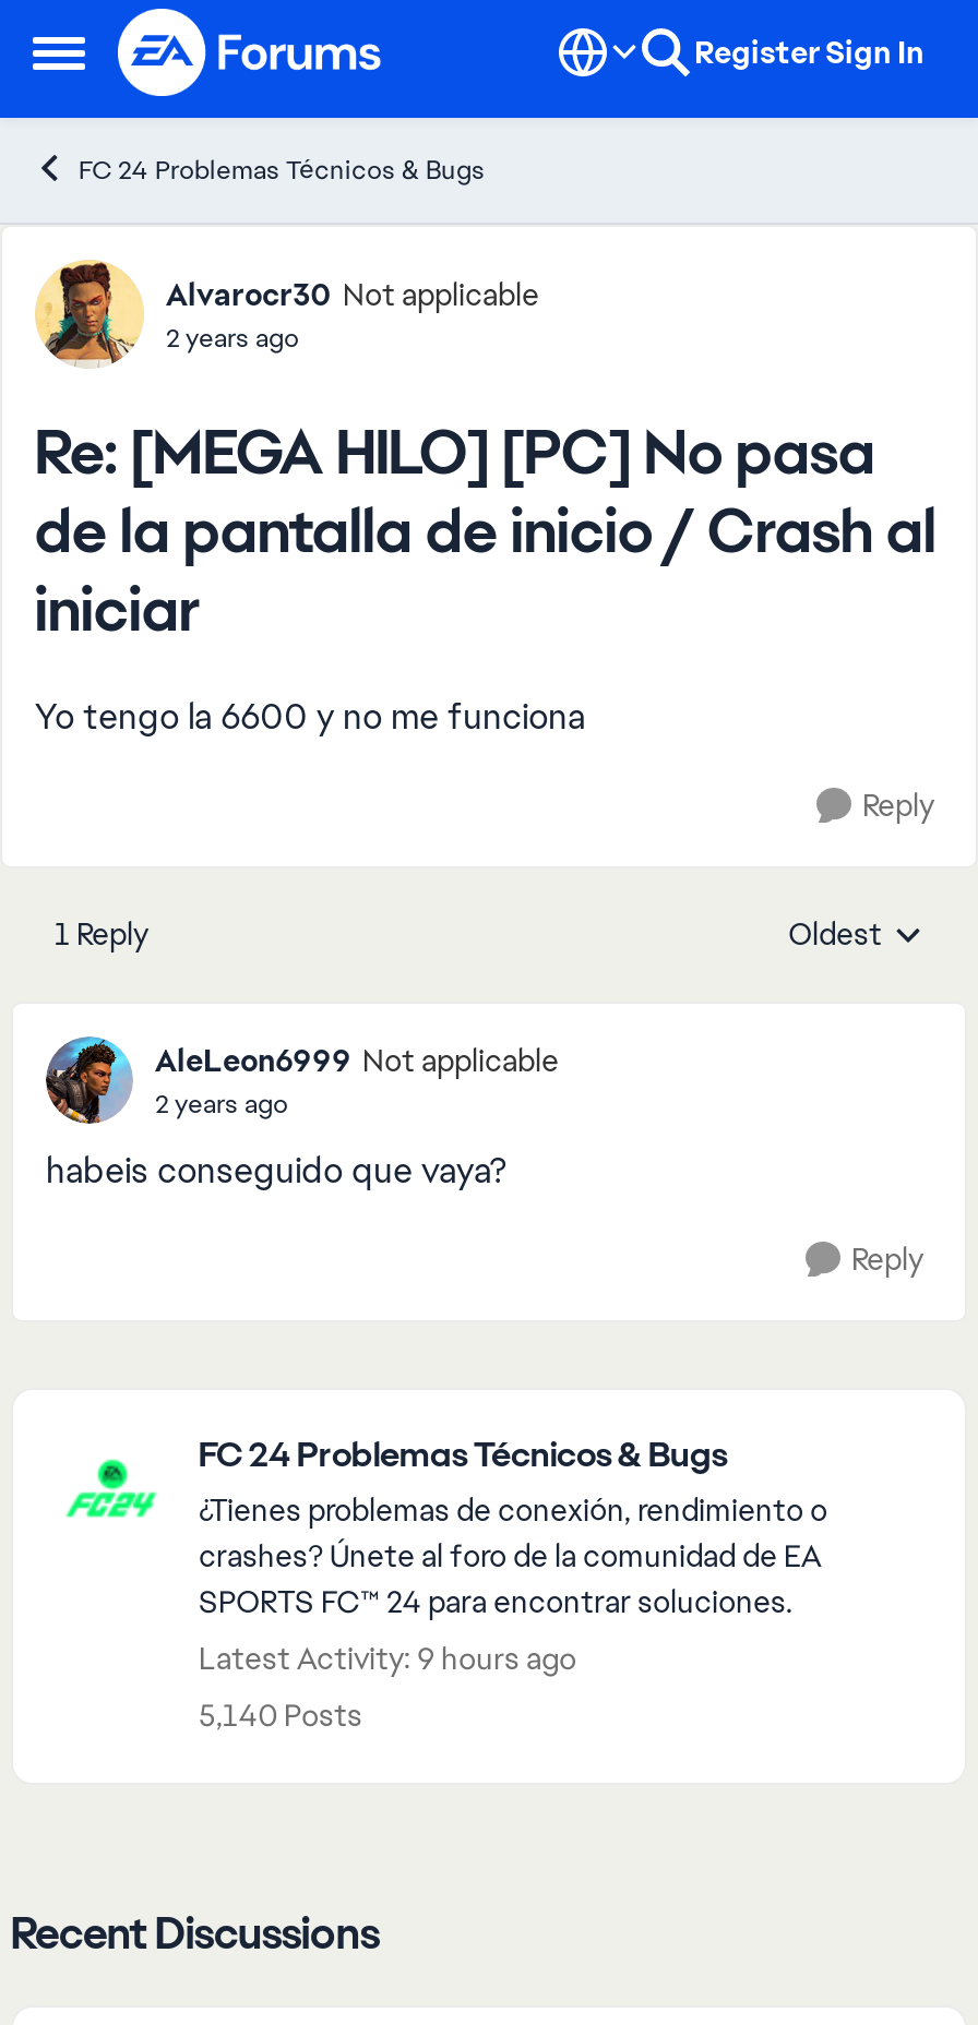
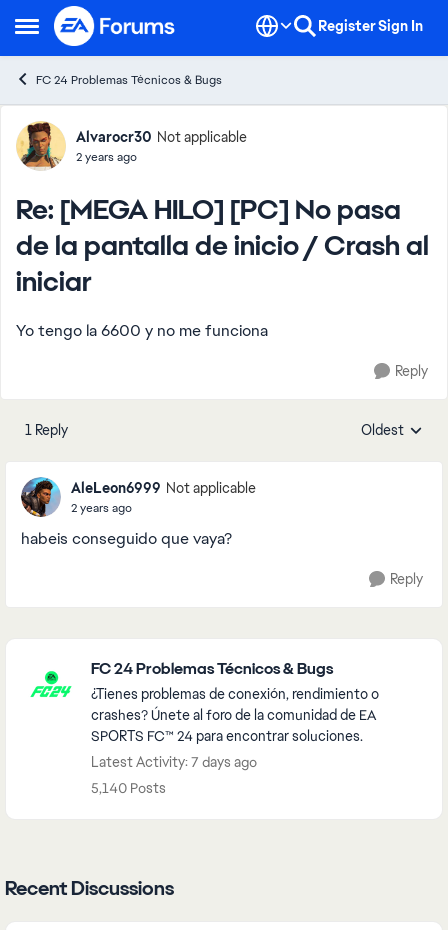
- Latest Activity: 9 hours ago
+ Latest Activity: 7 days ago
